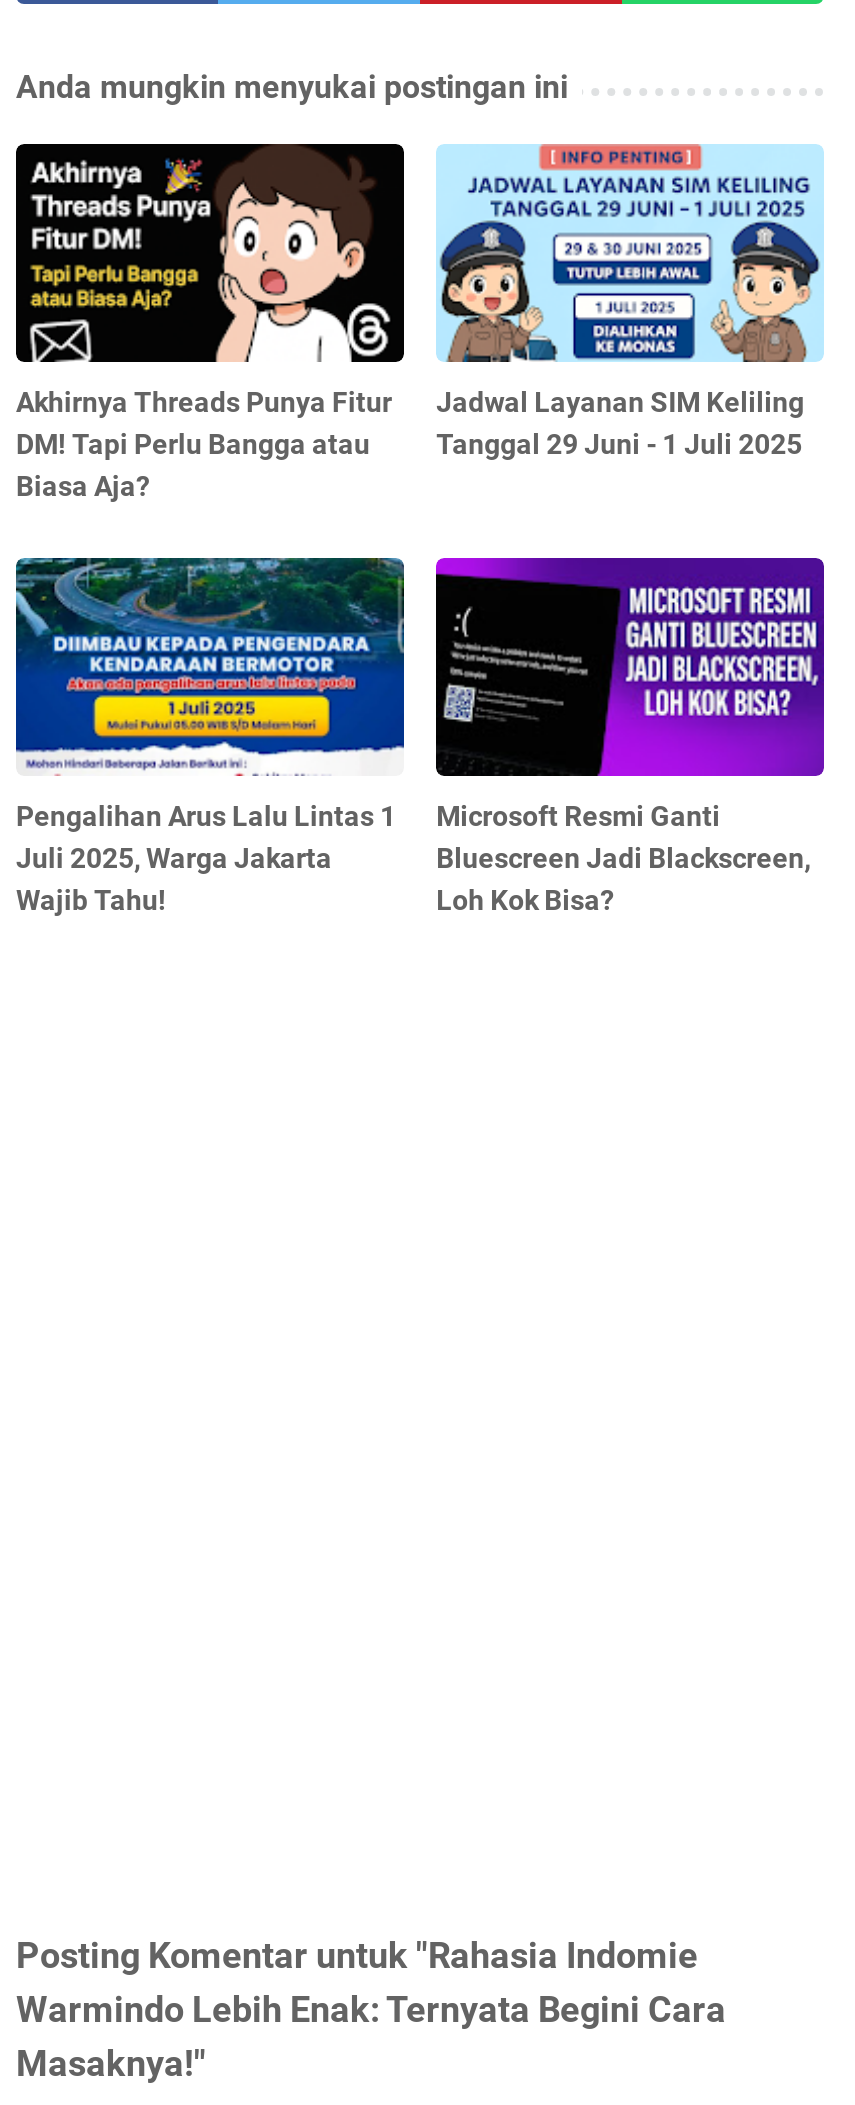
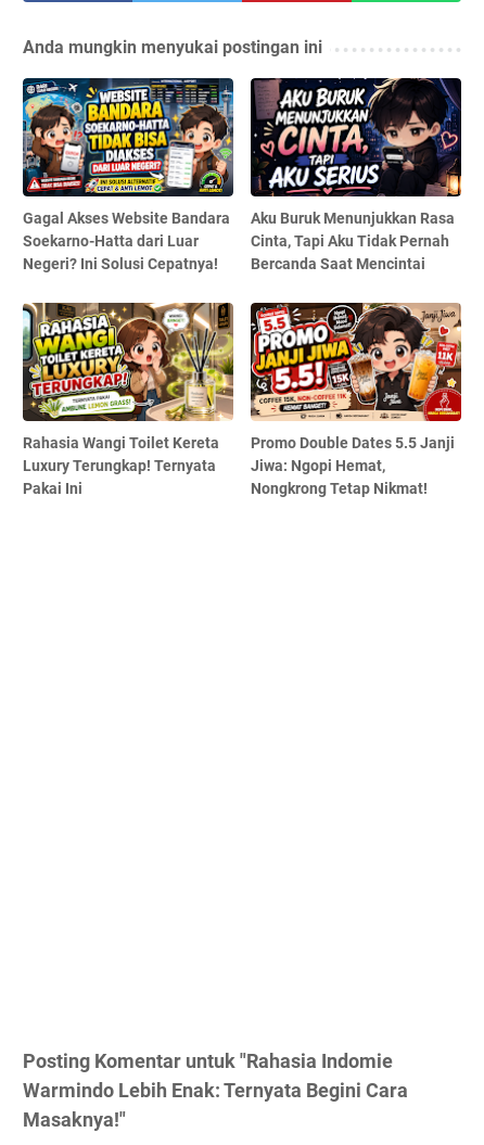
- [image]
- Akhirnya Threads Punya Fitur
- DM! Tapi Perlu Bangga atau
- Biasa Aja?
+ [image]
+ Gagal Akses Website Bandara
+ Soekarno-Hatta dari Luar
+ Negeri? Ini Solusi Cepatnya!

- [image]
- Jadwal Layanan SIM Keliling
- Tanggal 29 Juni - 1 Juli 2025
+ [image]
+ Aku Buruk Menunjukkan Rasa
+ Cinta, Tapi Aku Tidak Pernah
+ Bercanda Saat Mencintai

- [image]
- Pengalihan Arus Lalu Lintas 1
- Juli 2025, Warga Jakarta
- Wajib Tahu!
+ [image]
+ Rahasia Wangi Toilet Kereta
+ Luxury Terungkap! Ternyata
+ Pakai Ini

- [image]
- Microsoft Resmi Ganti
- Bluescreen Jadi Blackscreen,
- Loh Kok Bisa?
+ [image]
+ Promo Double Dates 5.5 Janji
+ Jiwa: Ngopi Hemat,
+ Nongkrong Tetap Nikmat!
